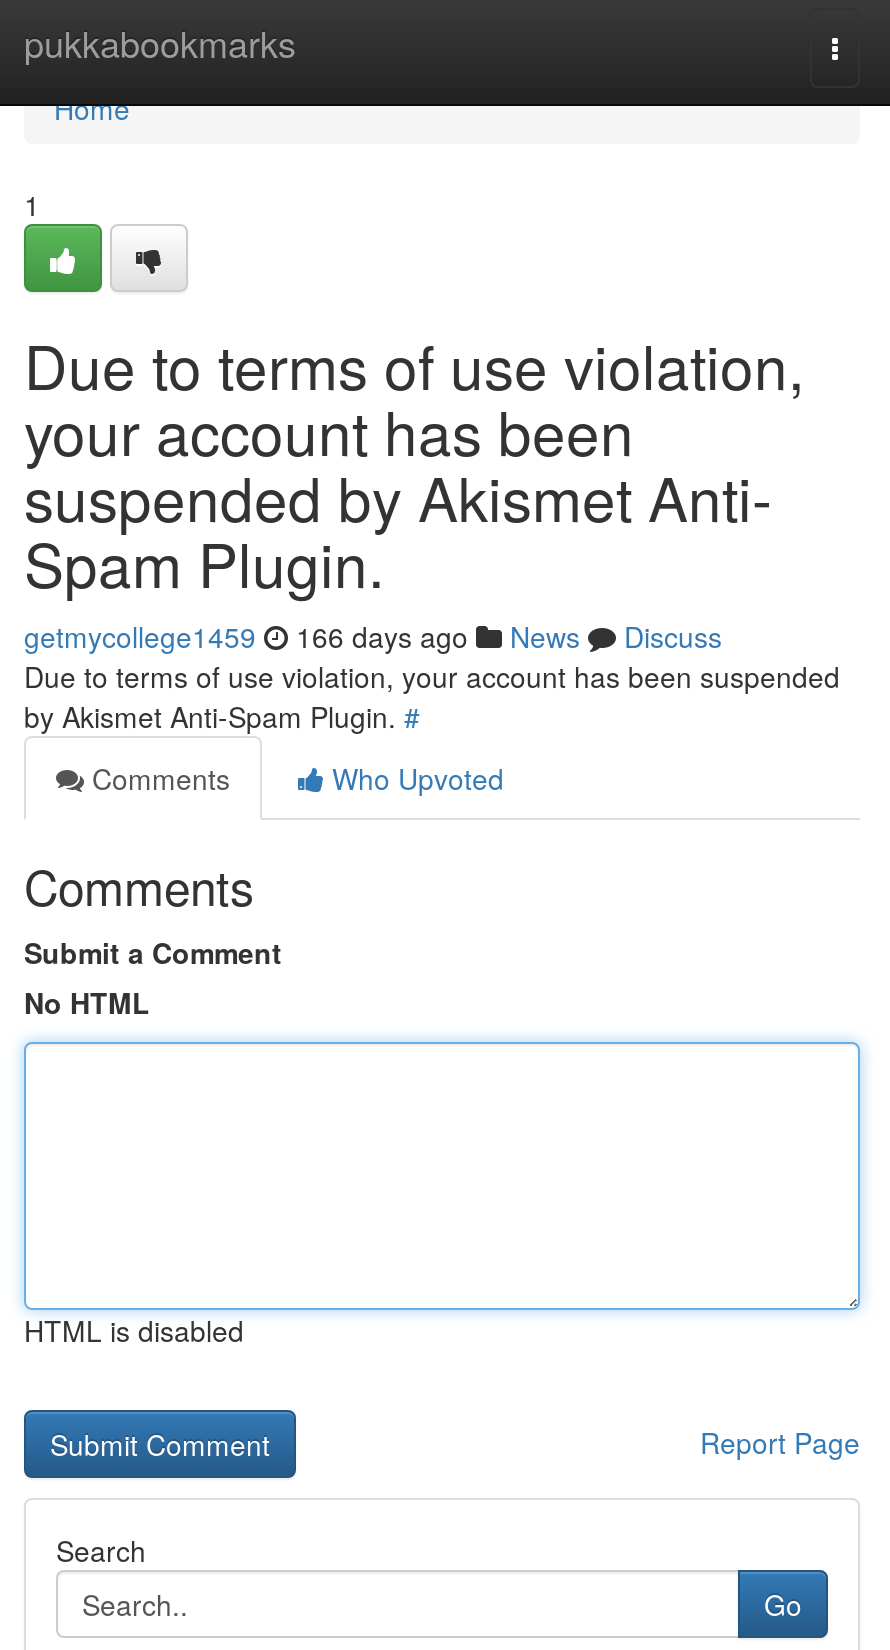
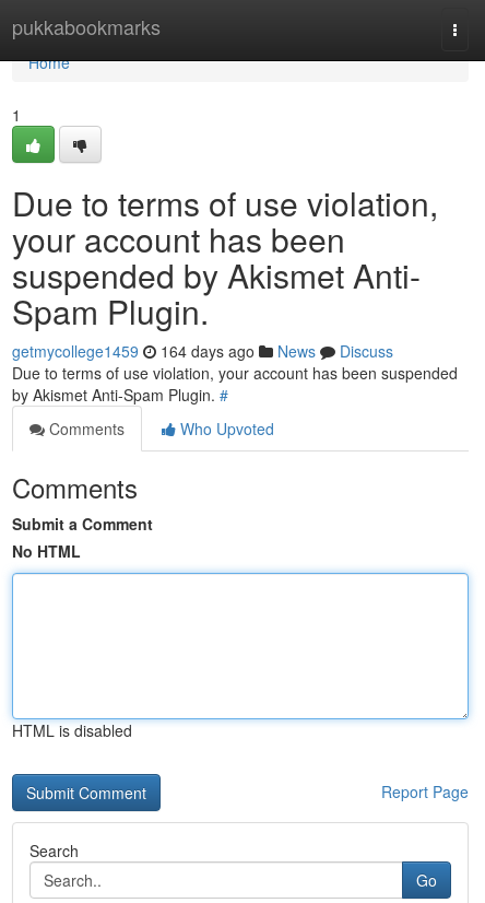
- getmycollege1459 166 days ago News Discuss
+ getmycollege1459 164 days ago News Discuss
